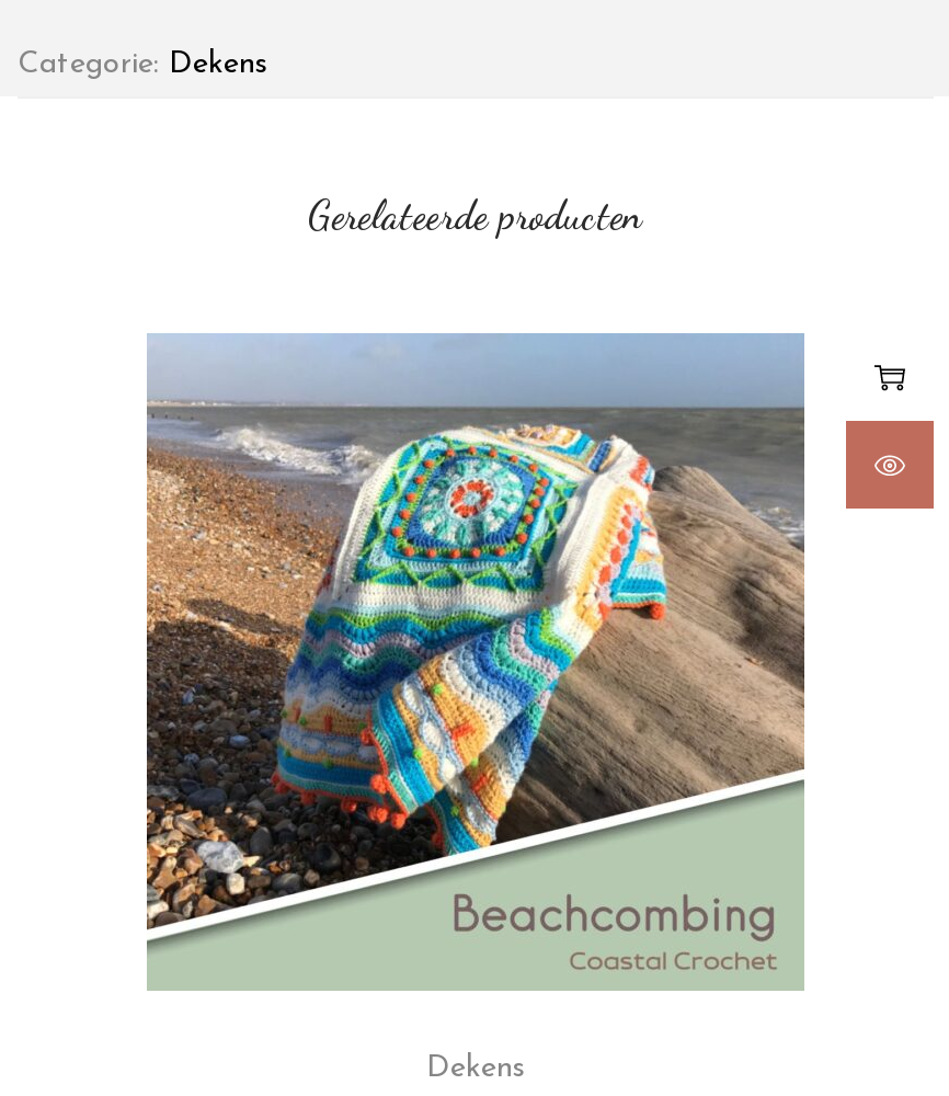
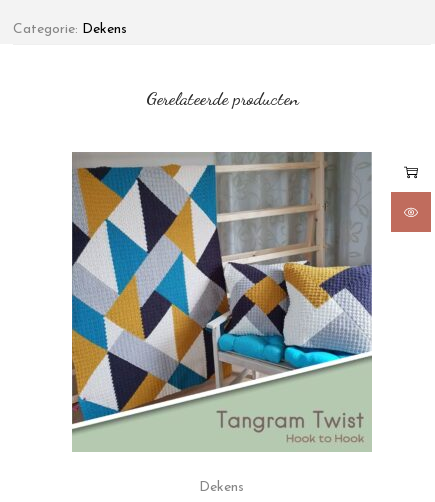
- [image]
+ [image]
